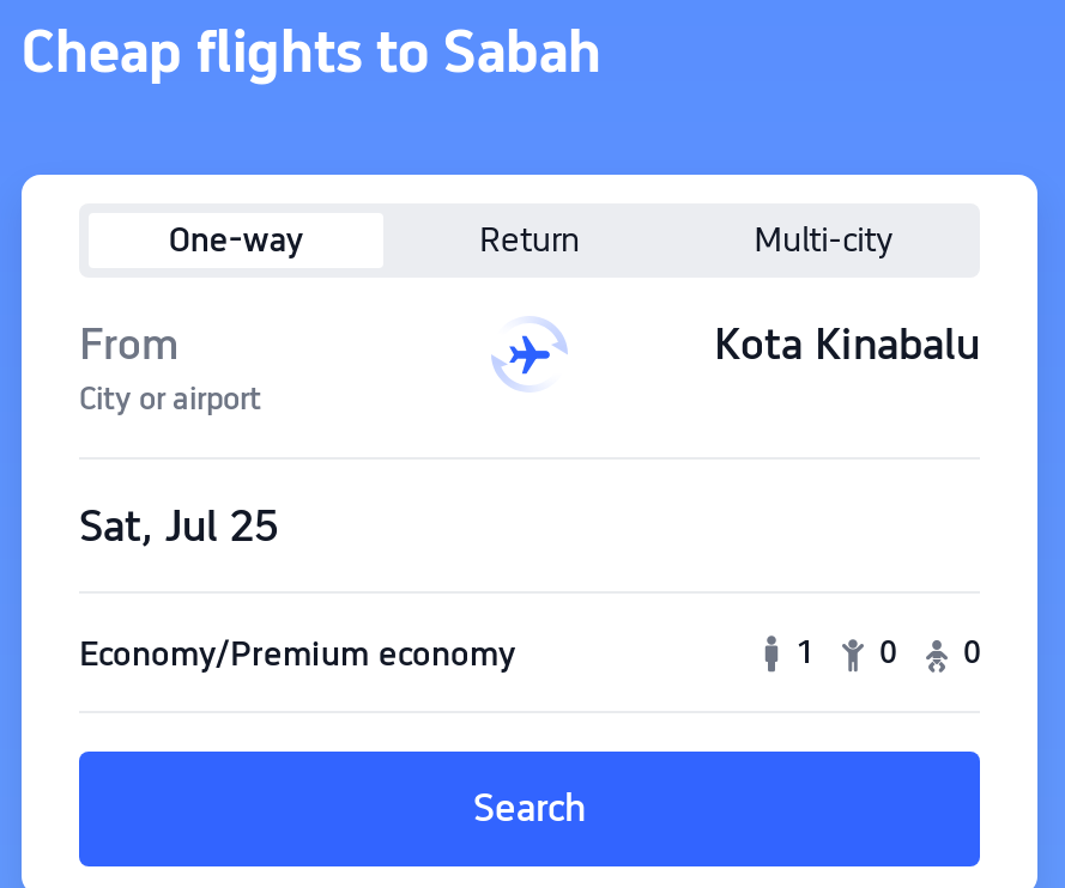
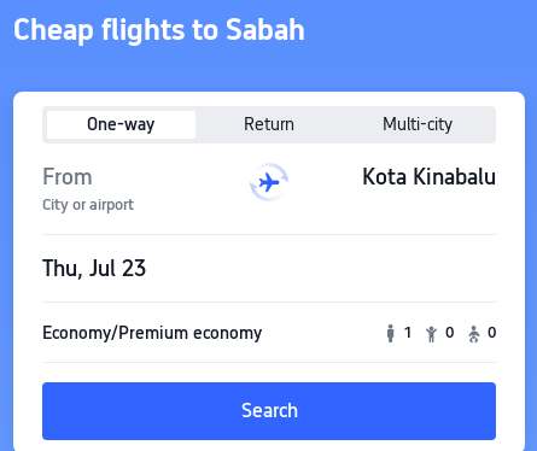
- Sat, Jul 25
+ Thu, Jul 23
